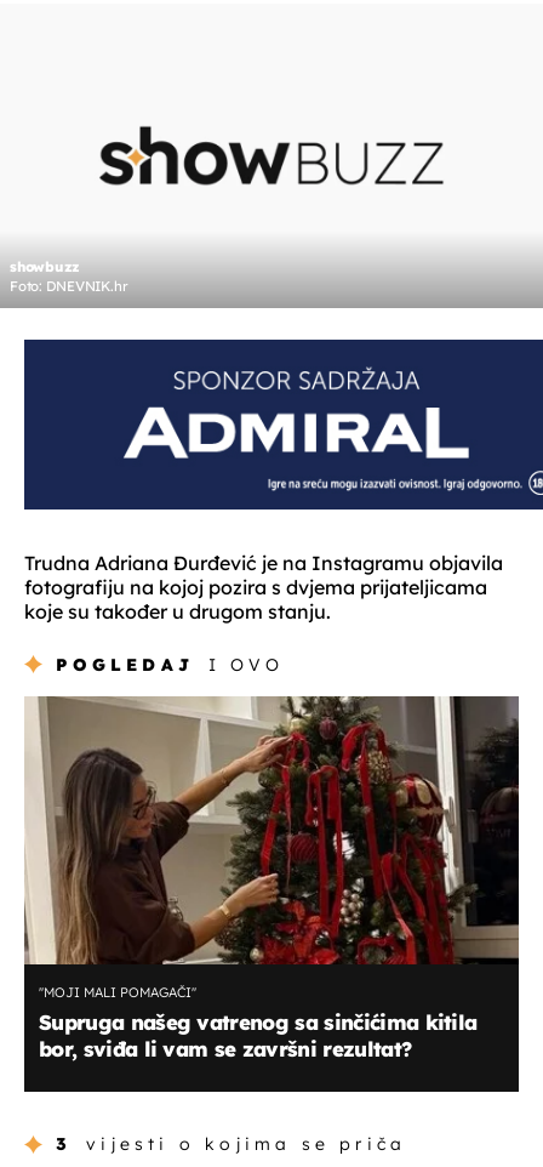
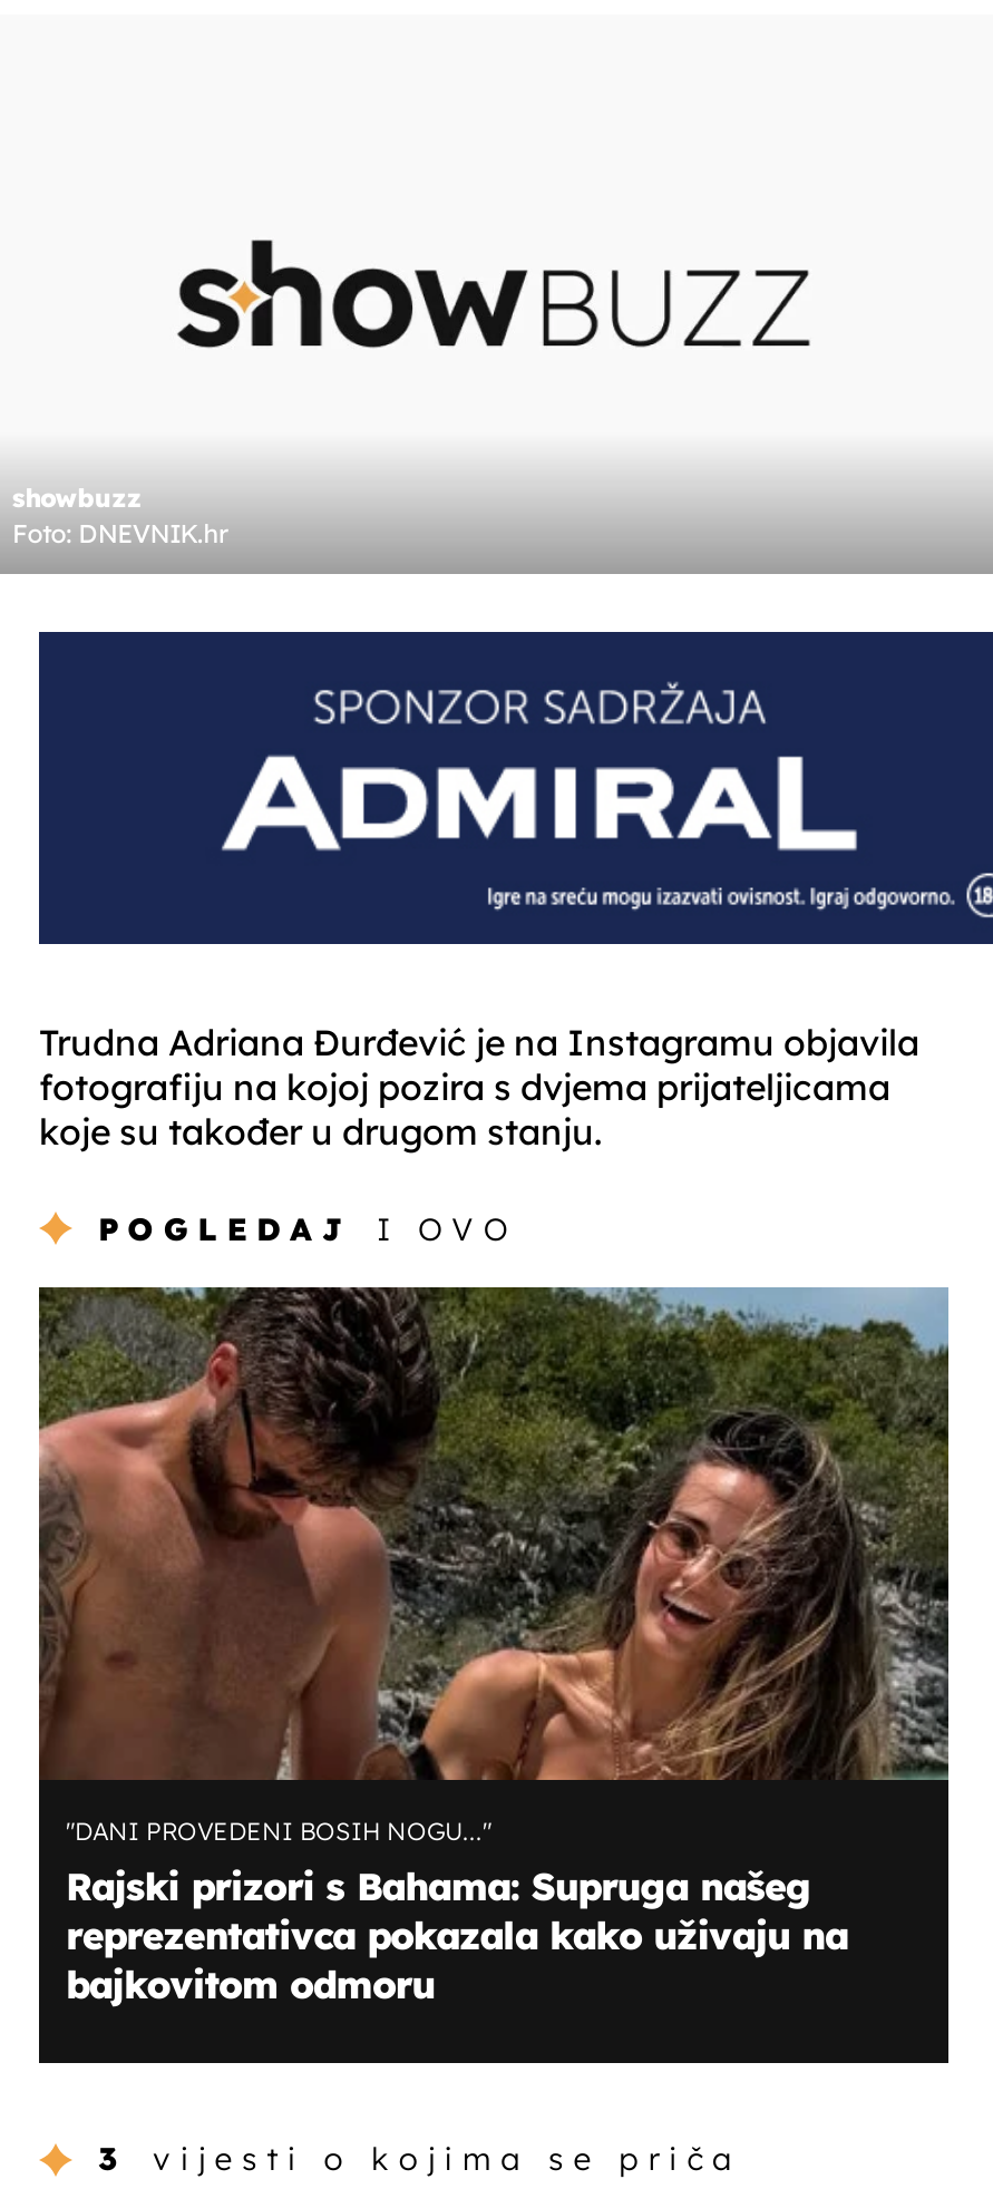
- [image]
- ''MOJI MALI POMAGAČI''
- Supruga našeg vatrenog sa sinčićima kitila
- bor, sviđa li vam se završni rezultat?
+ [image]
+ "DANI PROVEDENI BOSIH NOGU..."
+ Rajski prizori s Bahama: Supruga našeg
+ reprezentativca pokazala kako uživaju na
+ bajkovitom odmoru
